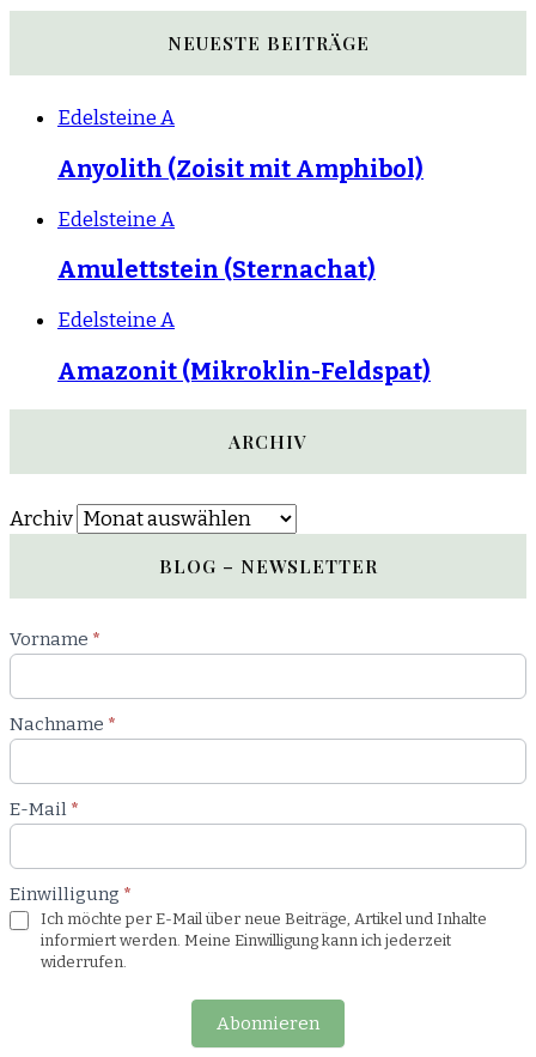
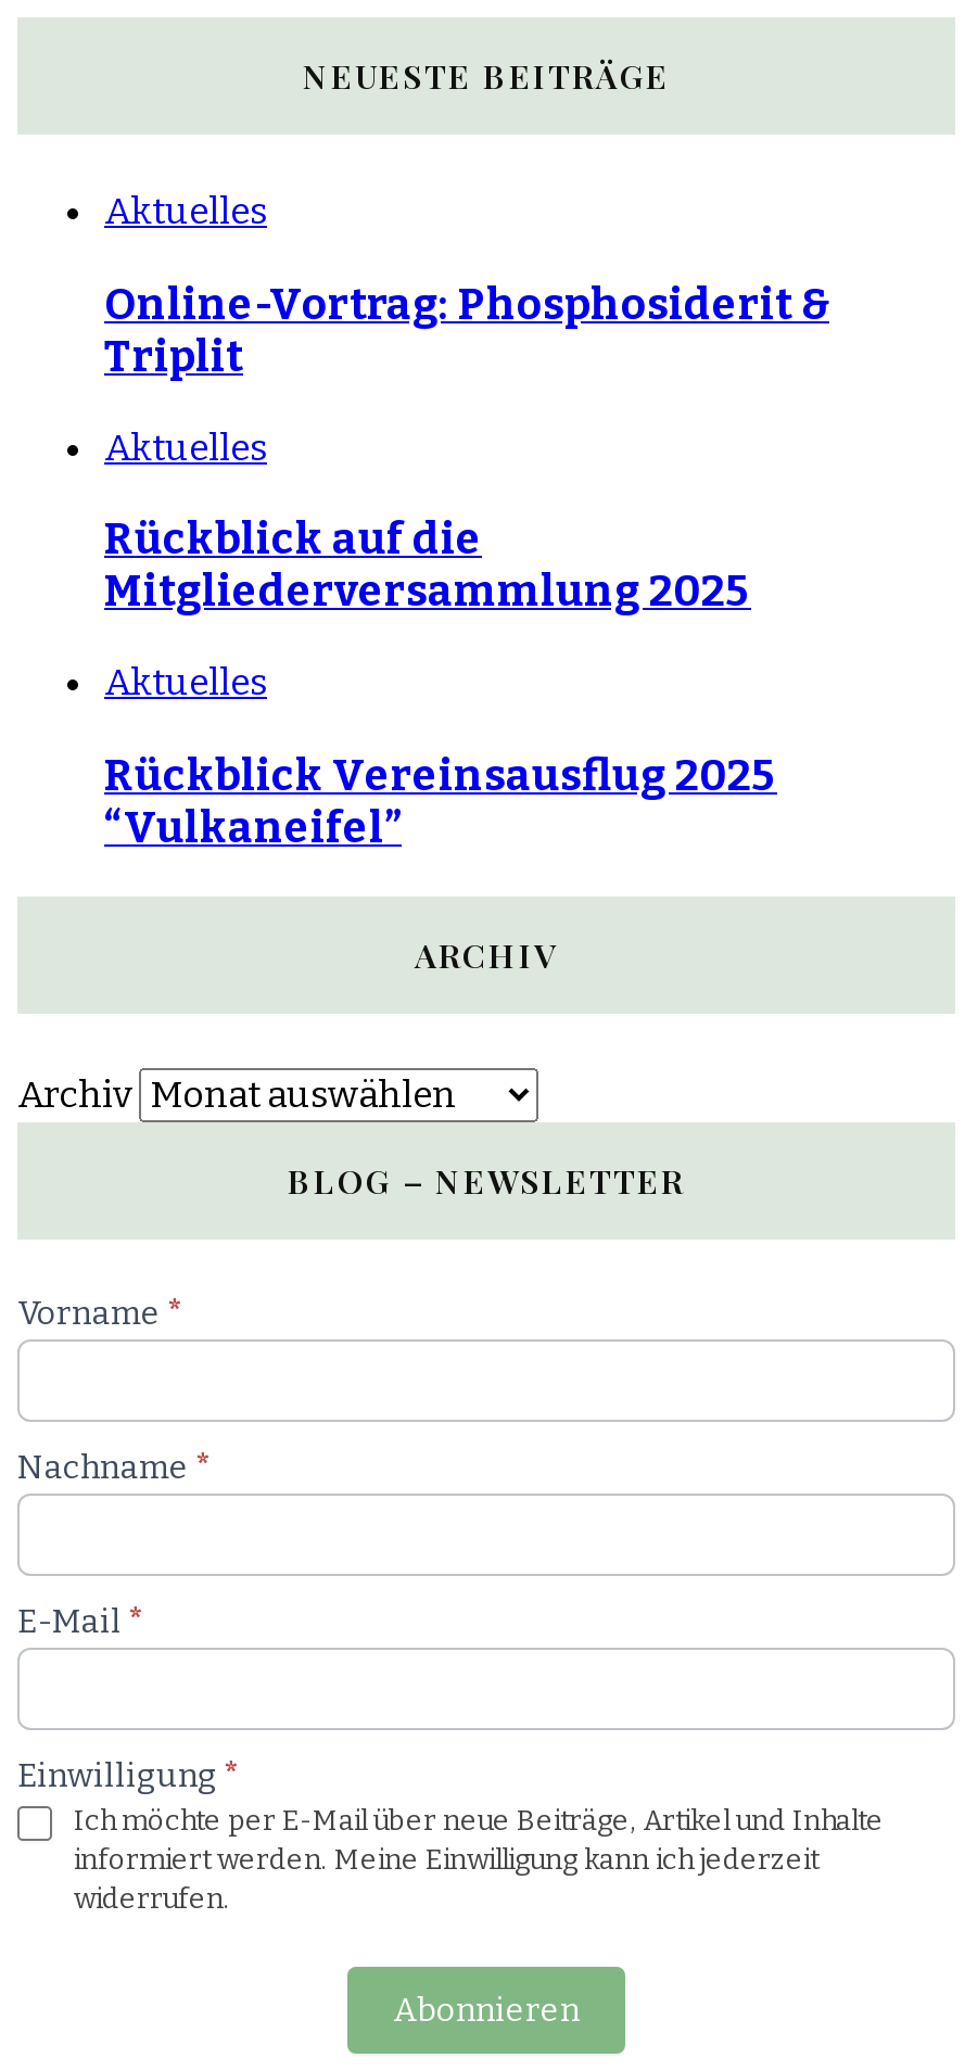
- Edelsteine A
+ Aktuelles

- Anyolith (Zoisit mit Amphibol)
+ Online-Vortrag: Phosphosiderit &
+ Triplit

- Edelsteine A
+ Aktuelles

- Amulettstein (Sternachat)
+ Rückblick auf die
+ Mitgliederversammlung 2025

- Edelsteine A
+ Aktuelles

- Amazonit (Mikroklin-Feldspat)
+ Rückblick Vereinsausflug 2025
+ “Vulkaneifel”
